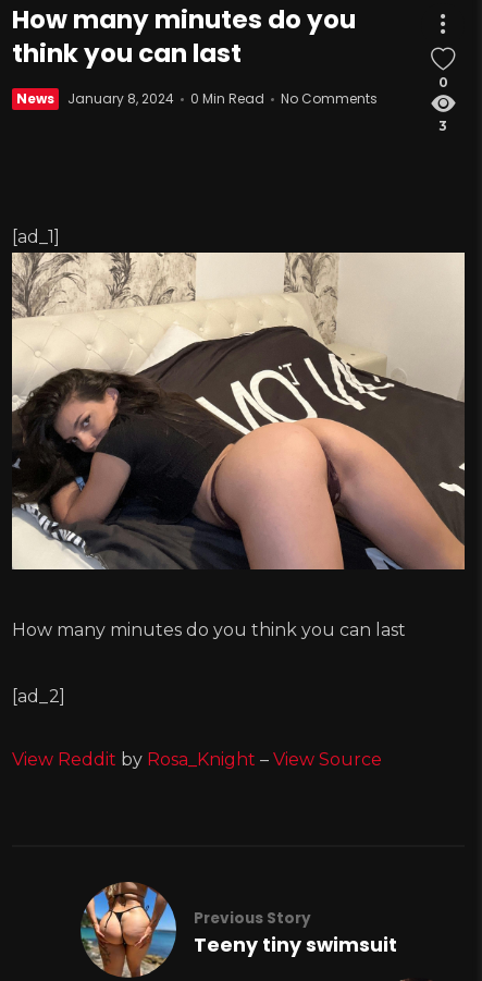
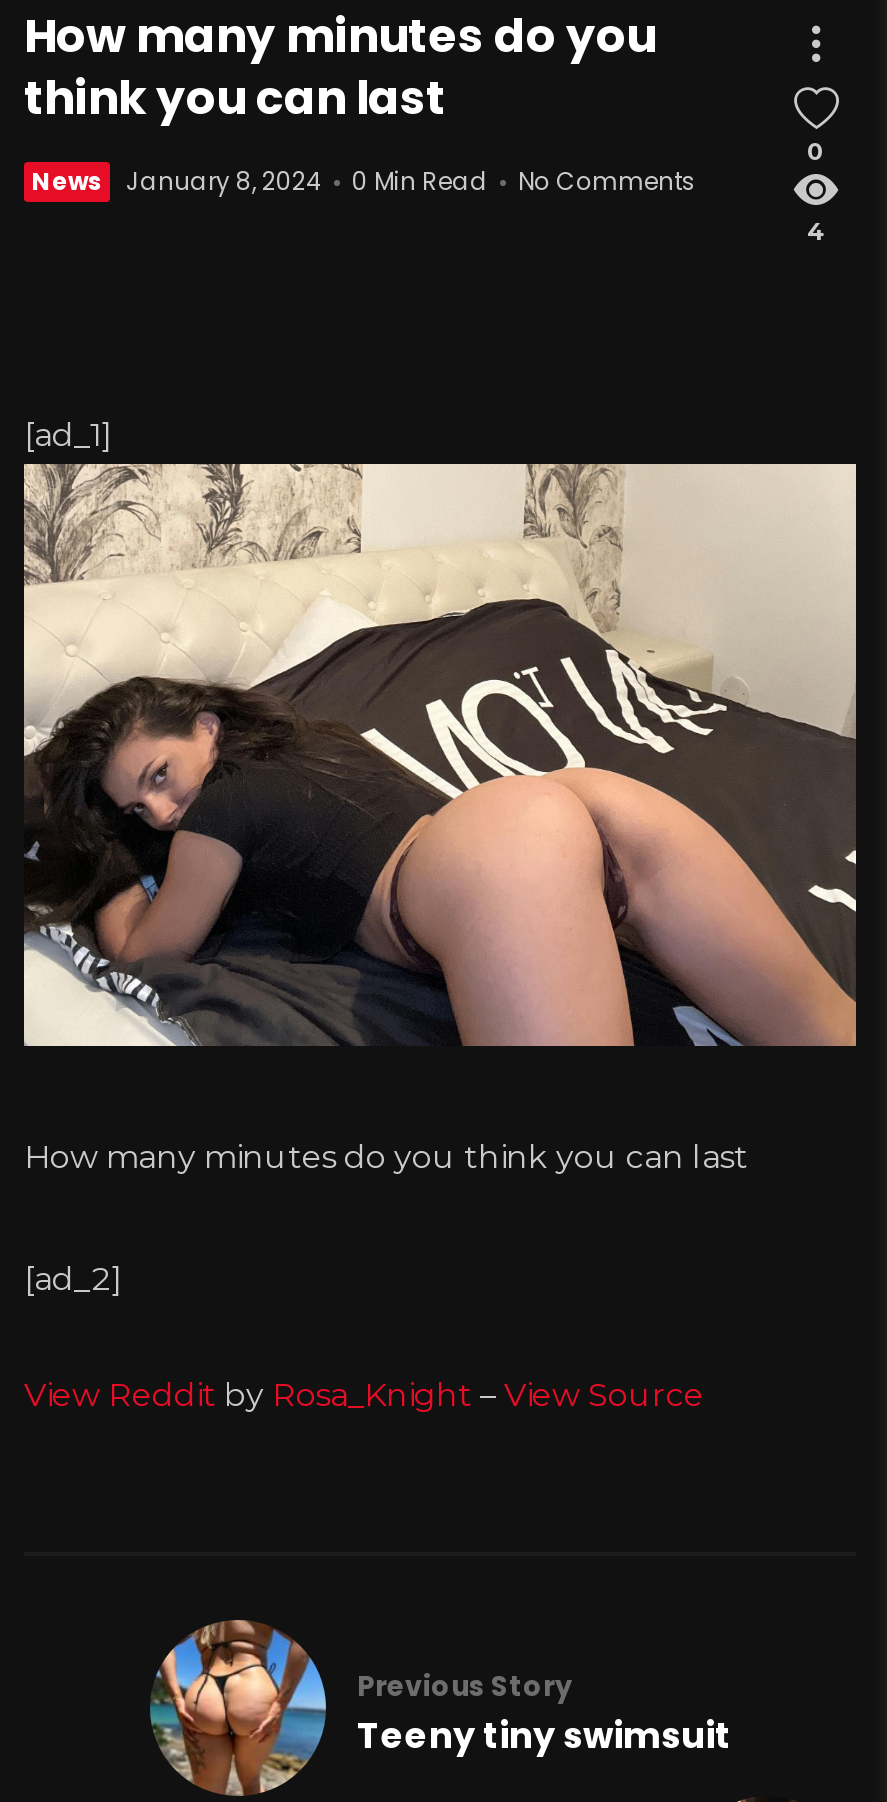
- 3
+ 4
